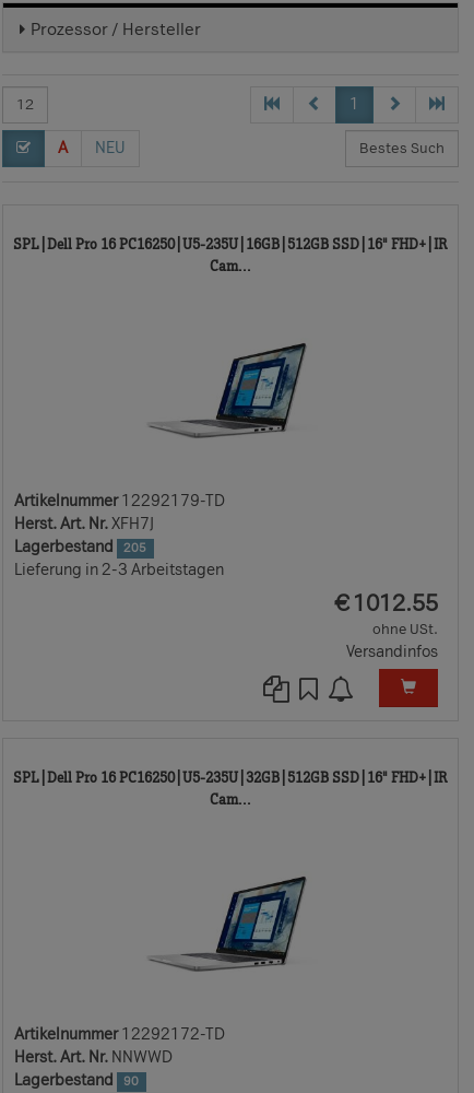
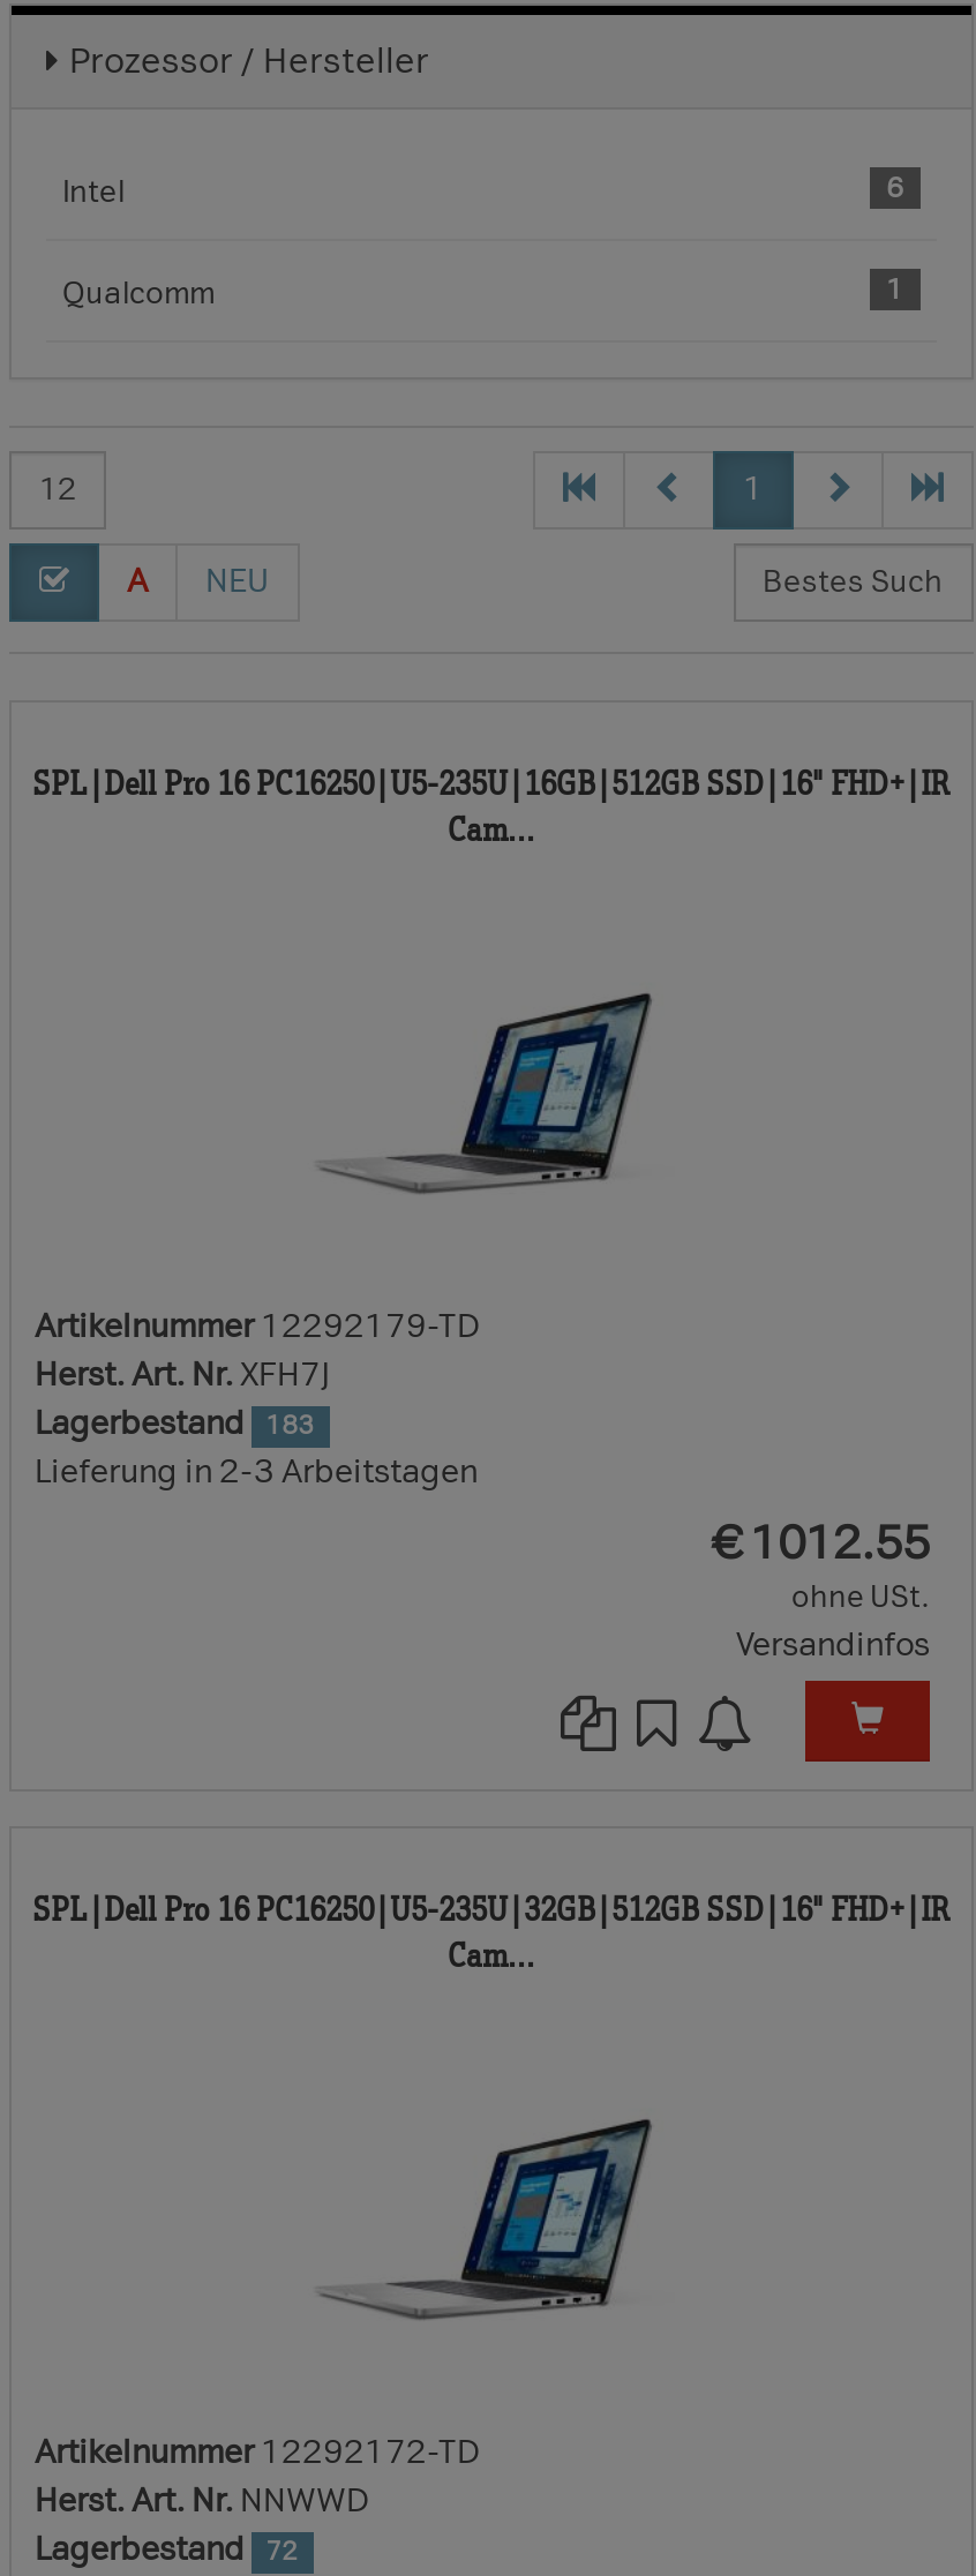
+ Intel
+ 6
+ Qualcomm
+ 1

- Lagerbestand 205
+ Lagerbestand 183

- Lagerbestand 90
+ Lagerbestand 72
